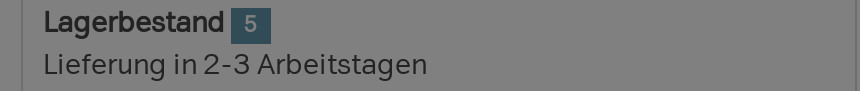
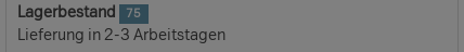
- Lagerbestand 5
+ Lagerbestand 75
